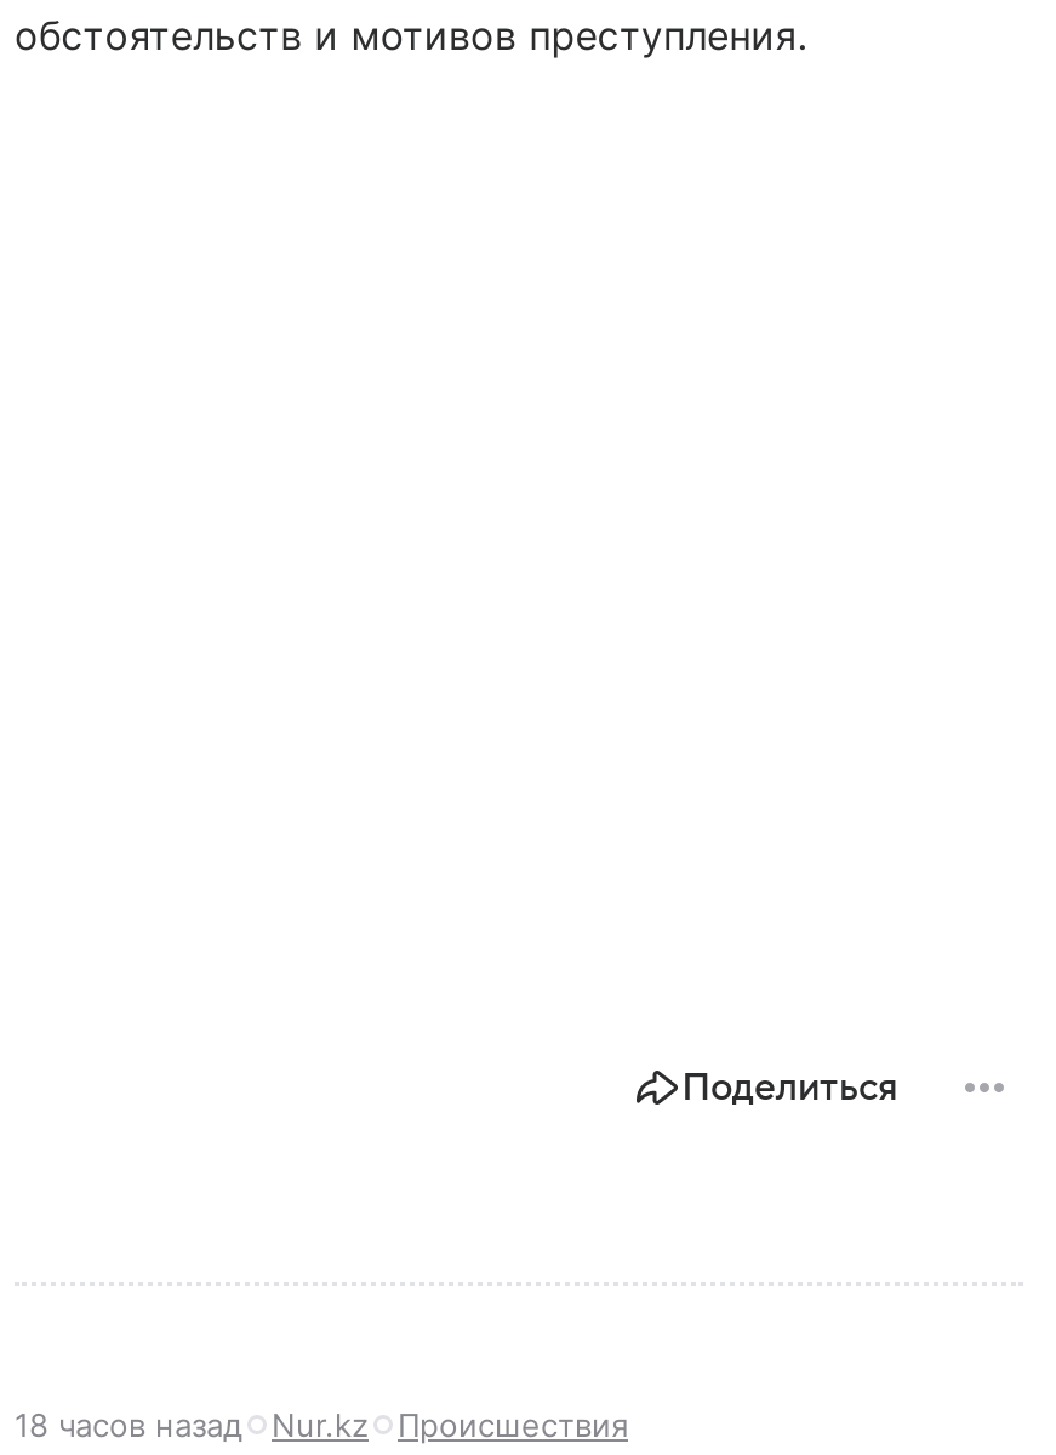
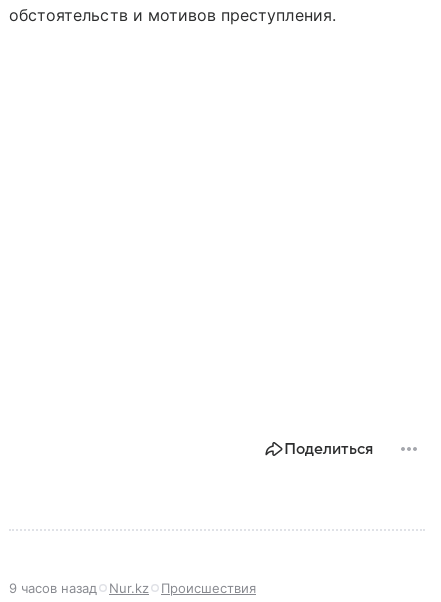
- 18 часов назад Nur.kz Происшествия
+ 9 часов назад Nur.kz Происшествия
